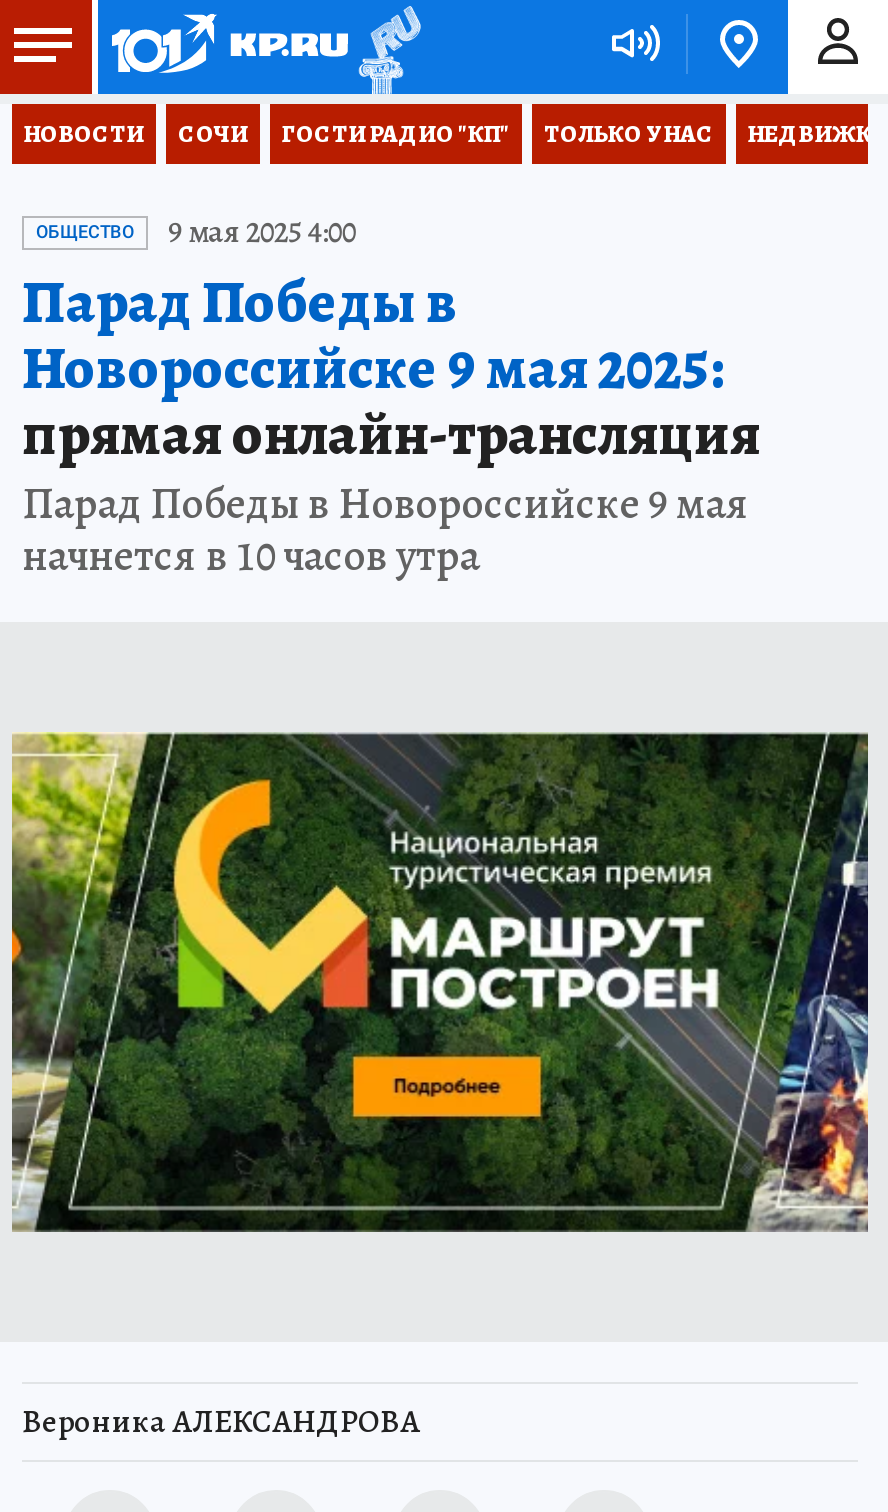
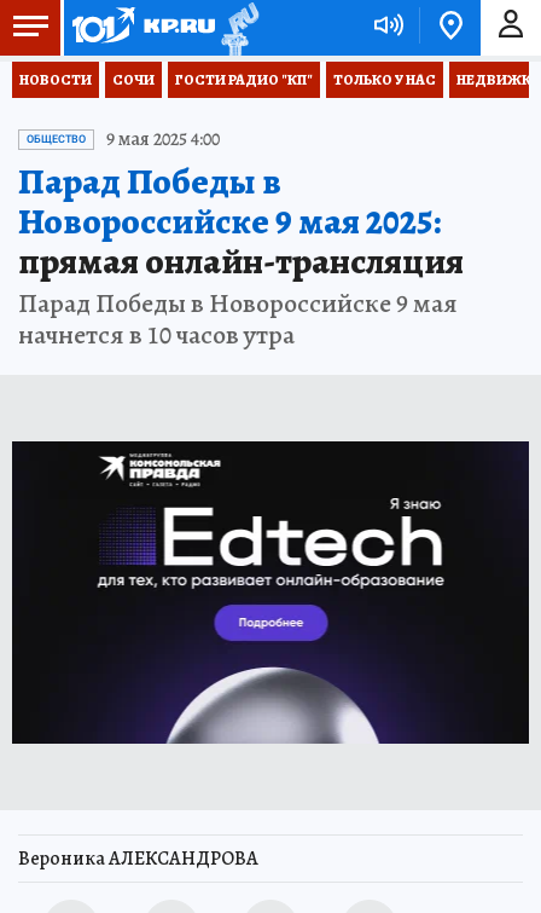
- [image]
+ [image]
